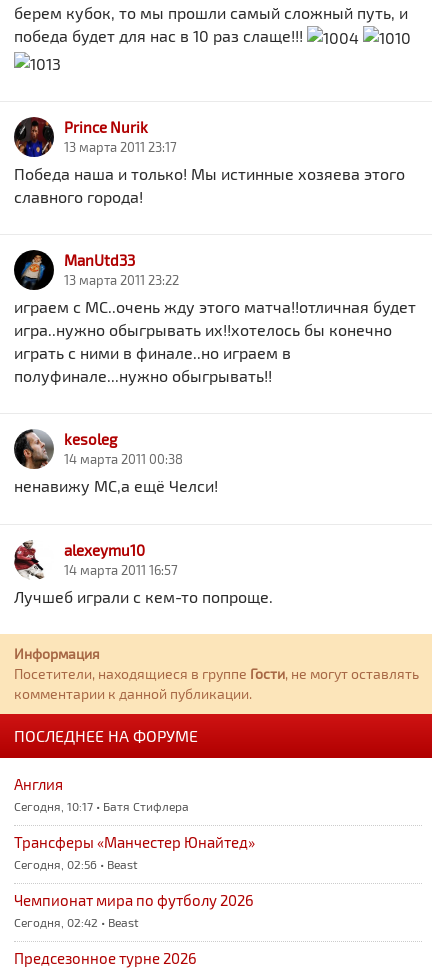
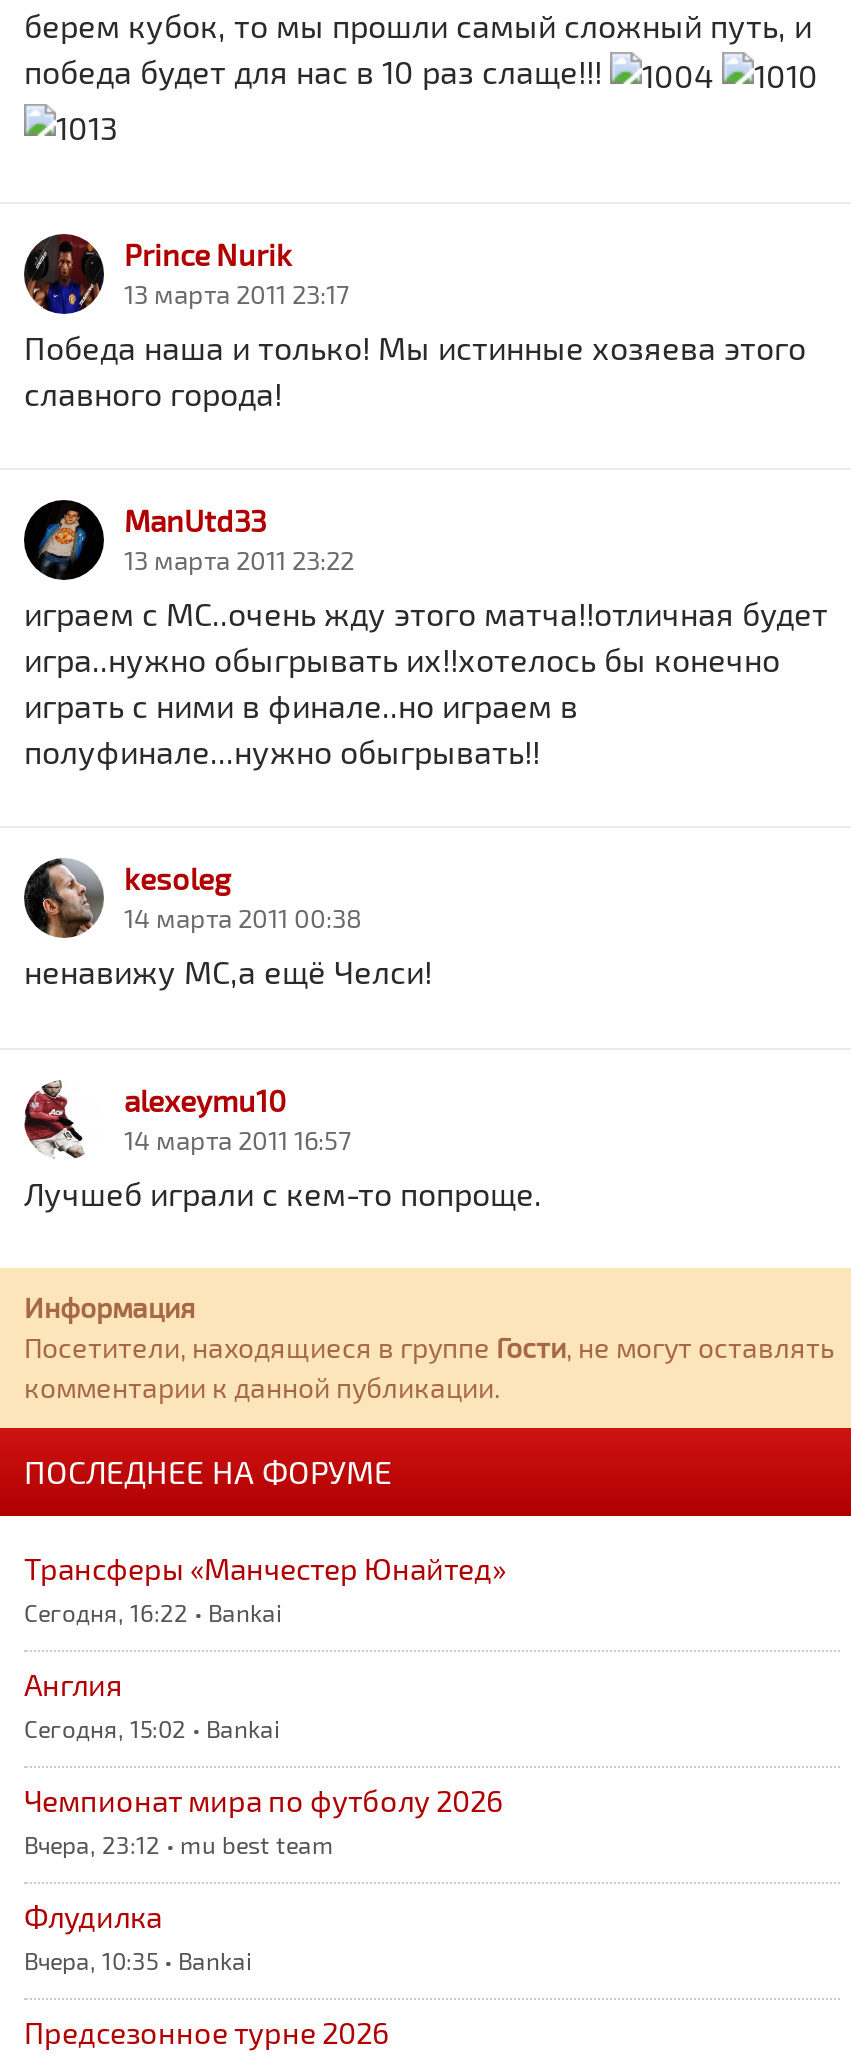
+ Сегодня, 16:22 • Bankai

- Сегодня, 10:17 • Батя Стифлера
- Сегодня, 02:56 • Beast
+ Сегодня, 15:02 • Bankai

moved up: Трансферы «Манчестер Юнайтед»

- Сегодня, 02:42 • Beast
+ Вчера, 23:12 • mu best team
+ Флудилка
+ Вчера, 10:35 • Bankai
